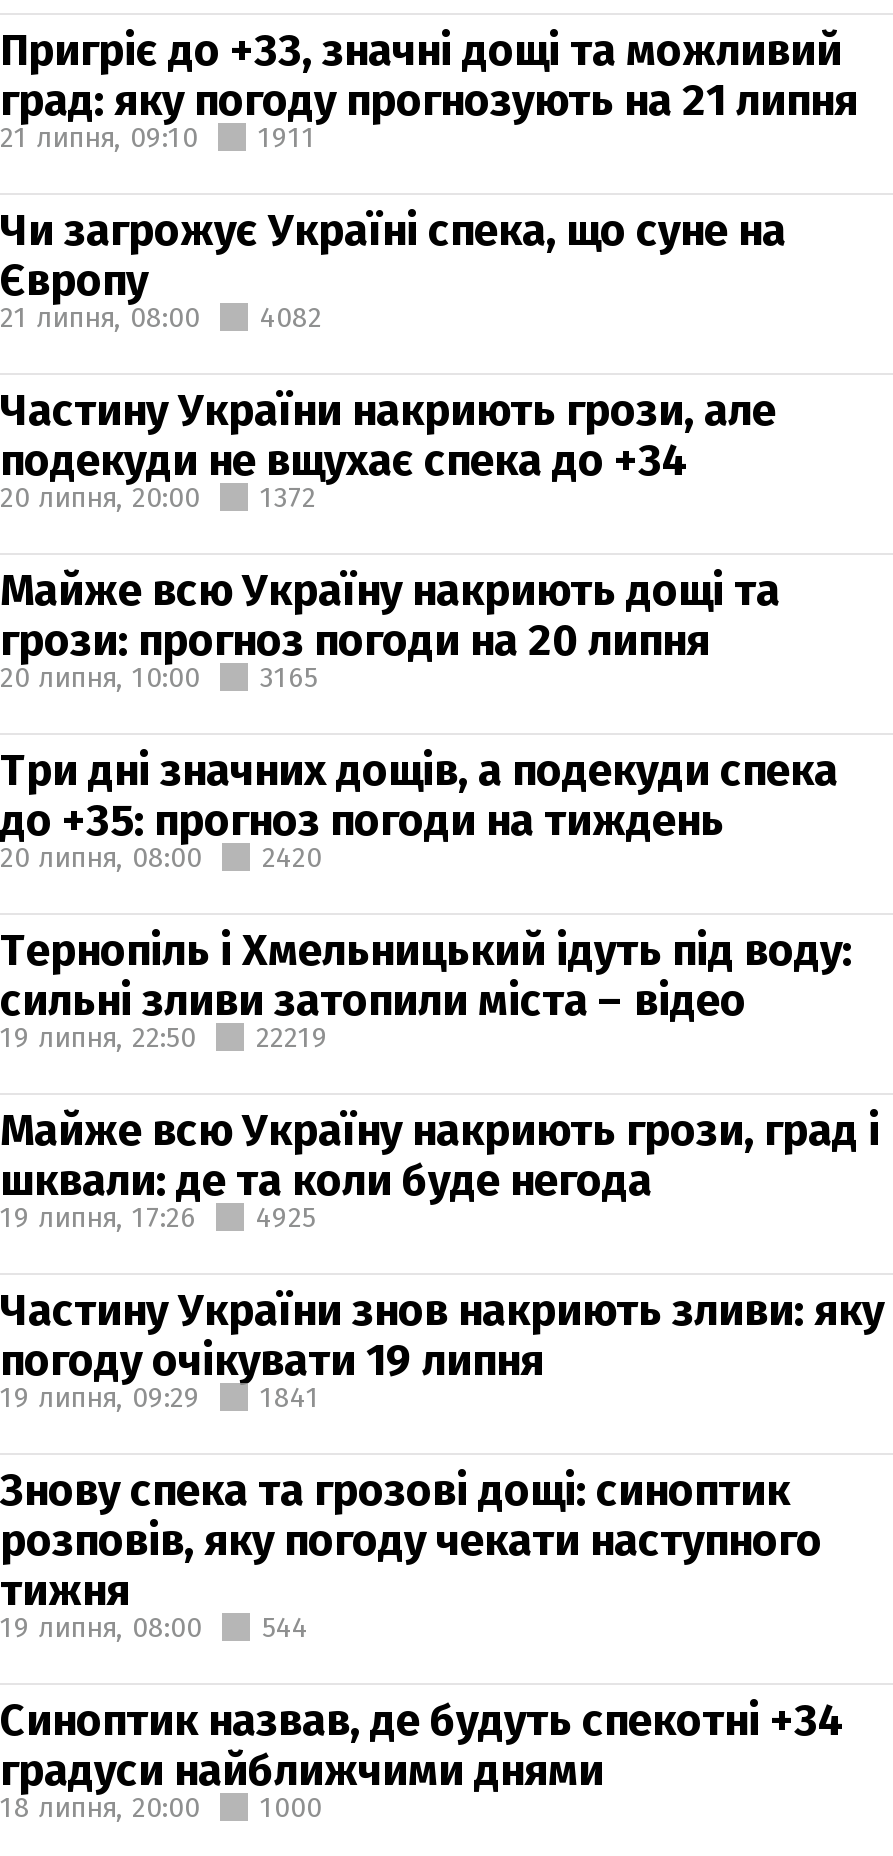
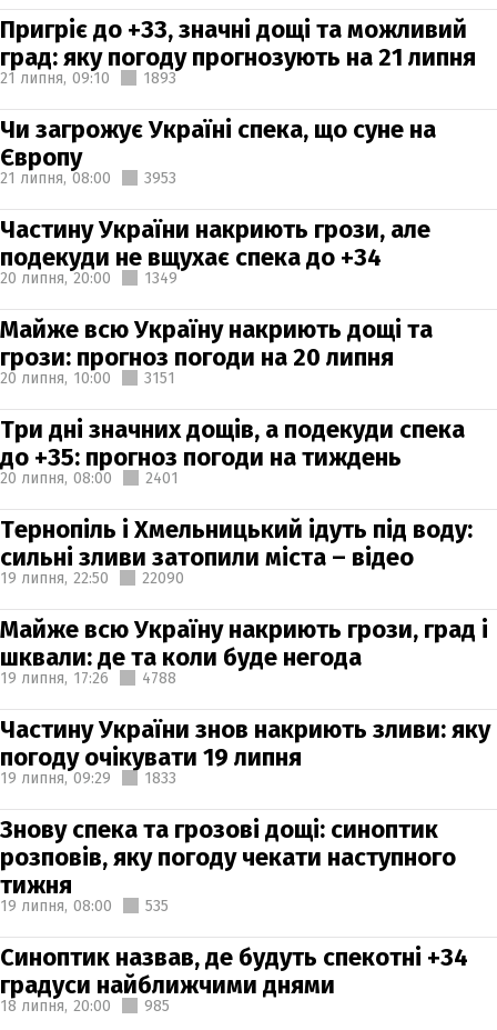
- 1911
+ 1893

- 21 липня, 08:00 4082
+ 21 липня, 08:00 3953

- 20 липня, 20:00 1372
+ 20 липня, 20:00 1349

- 20 липня, 10:00 3165
+ 20 липня, 10:00 3151

- 20 липня, 08:00 2420
+ 20 липня, 08:00 2401

- 19 липня, 22:50 22219
+ 19 липня, 22:50 22090

- 19 липня, 17:26 4925
+ 19 липня, 17:26 4788

- 19 липня, 09:29 1841
+ 19 липня, 09:29 1833

- 19 липня, 08:00 544
+ 19 липня, 08:00 535

- 18 липня, 20:00 1000
+ 18 липня, 20:00 985
